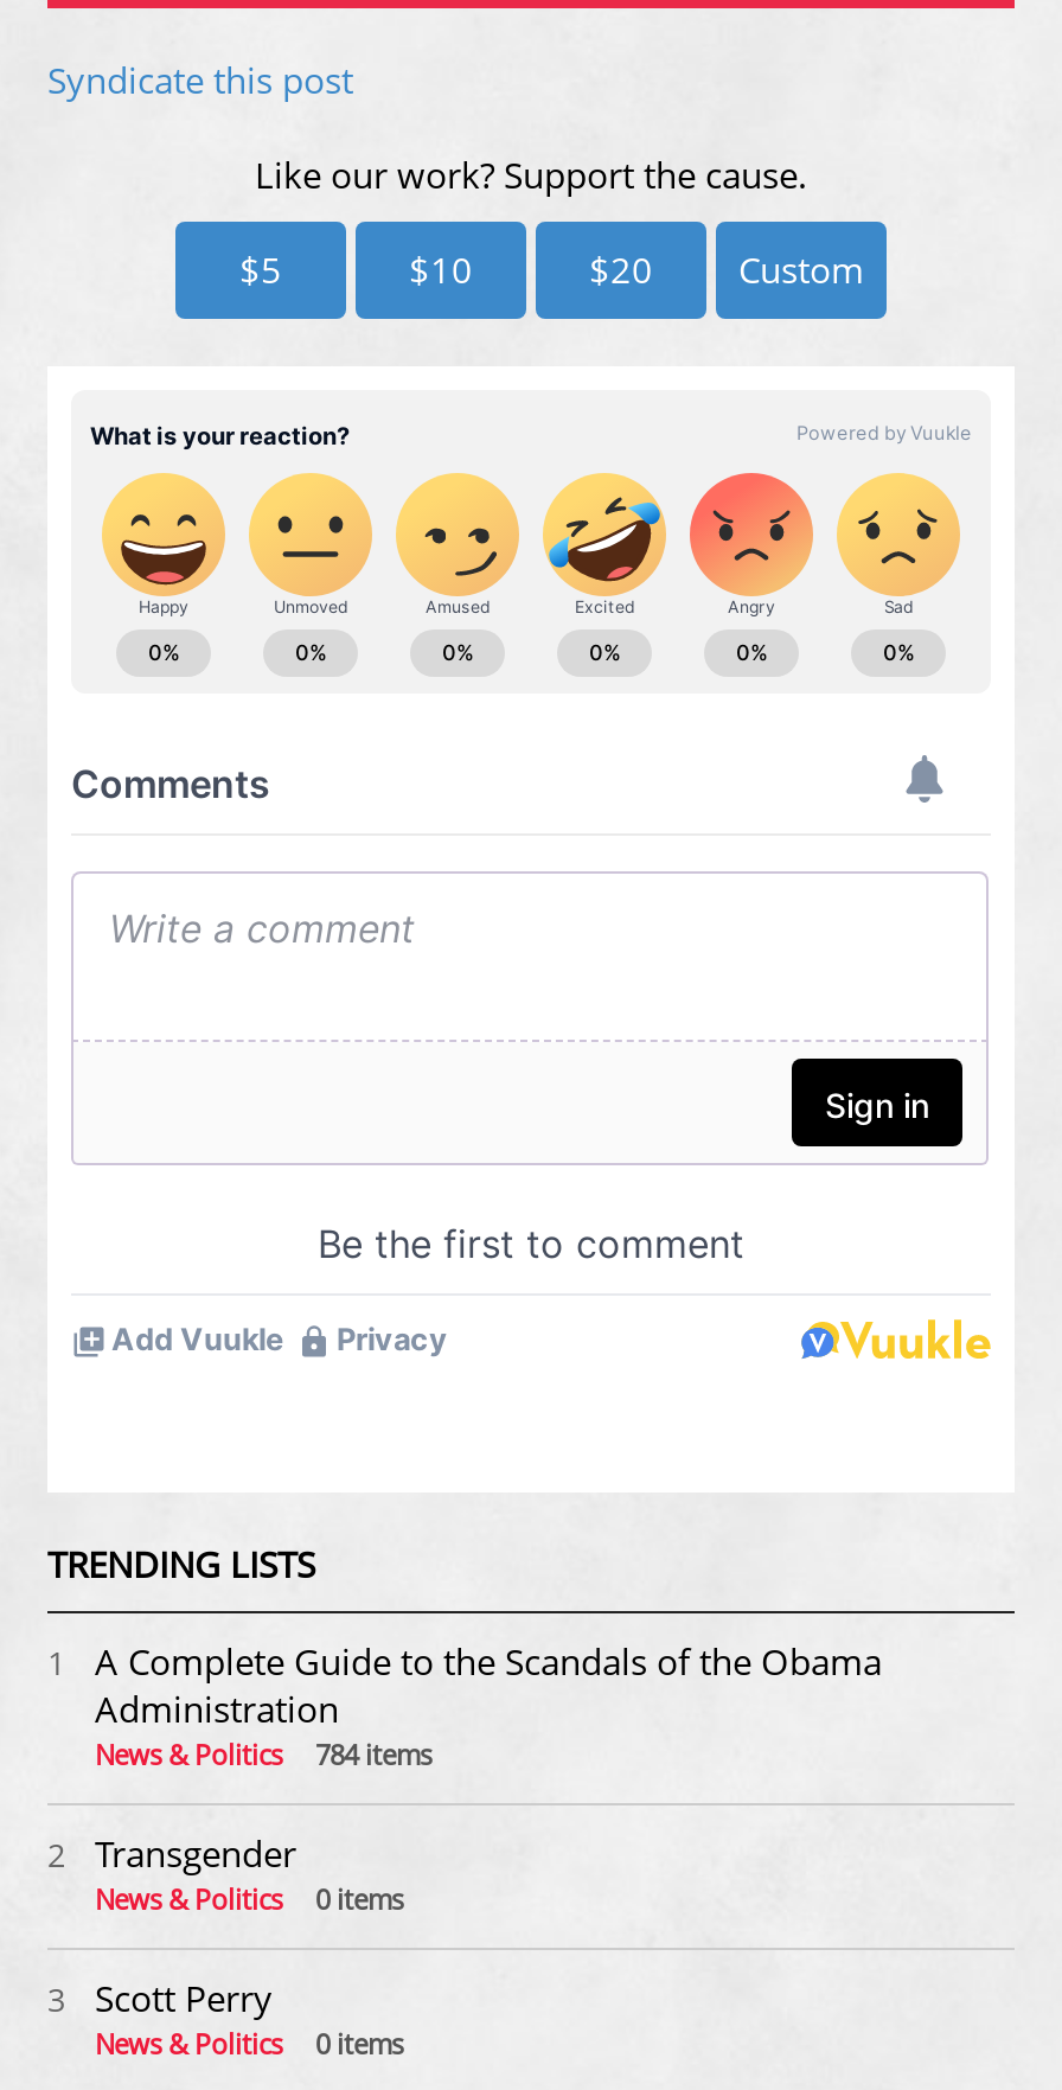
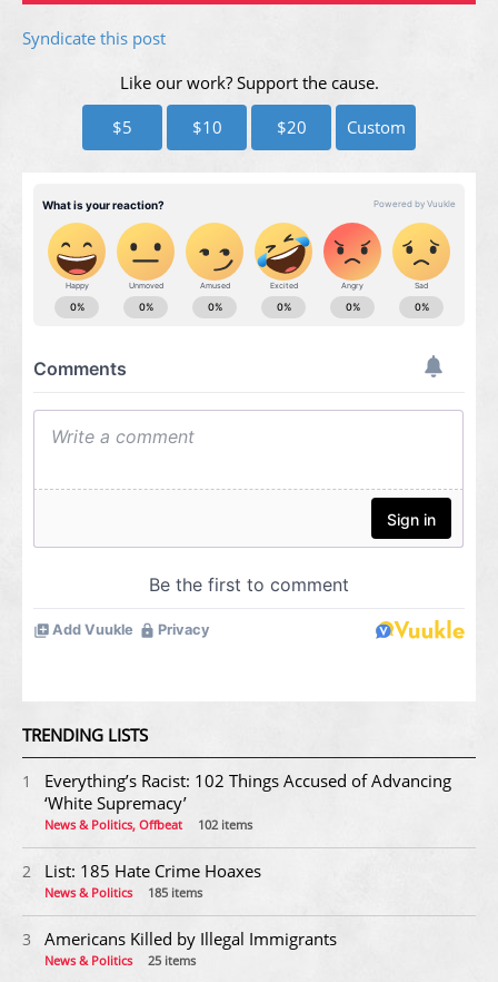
- A Complete Guide to the Scandals of the Obama
- Administration
- News & Politics
- 784 items
+ Everything’s Racist: 102 Things Accused of Advancing
+ ‘White Supremacy’
+ News & Politics, Offbeat
+ 102 items

- Transgender
+ List: 185 Hate Crime Hoaxes

- News & Politics 0 items
+ News & Politics 185 items

- Scott Perry
+ Americans Killed by Illegal Immigrants

- News & Politics 0 items
+ News & Politics 25 items
